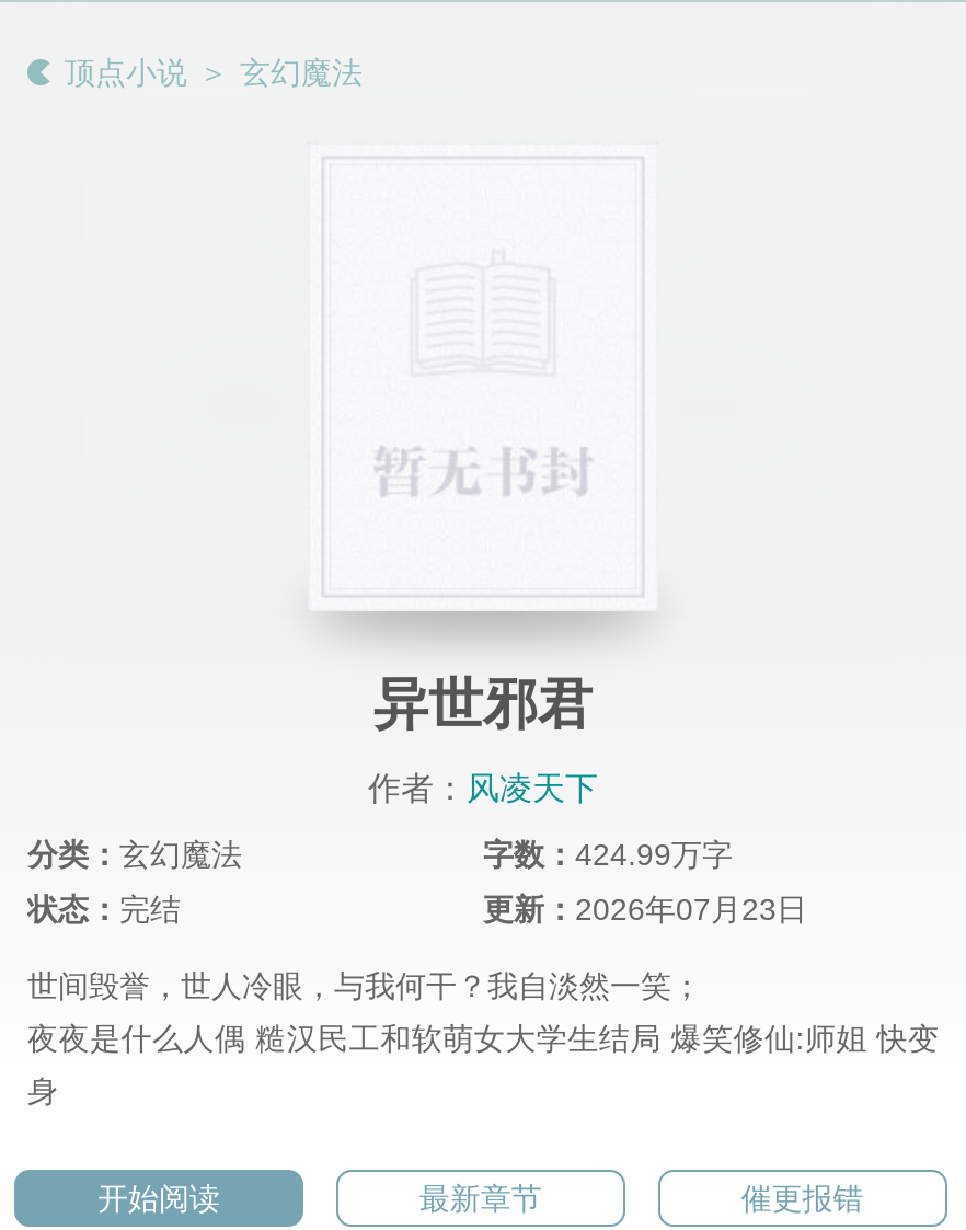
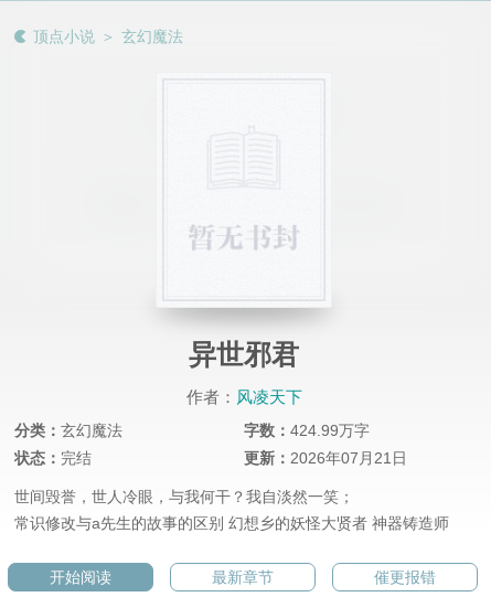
- 更新：2026年07月23日
+ 更新：2026年07月21日

- 夜夜是什么人偶 糙汉民工和软萌女大学生结局 爆笑修仙:师姐 快变
- 身
+ 常识修改与a先生的故事的区别 幻想乡的妖怪大贤者 神器铸造师
